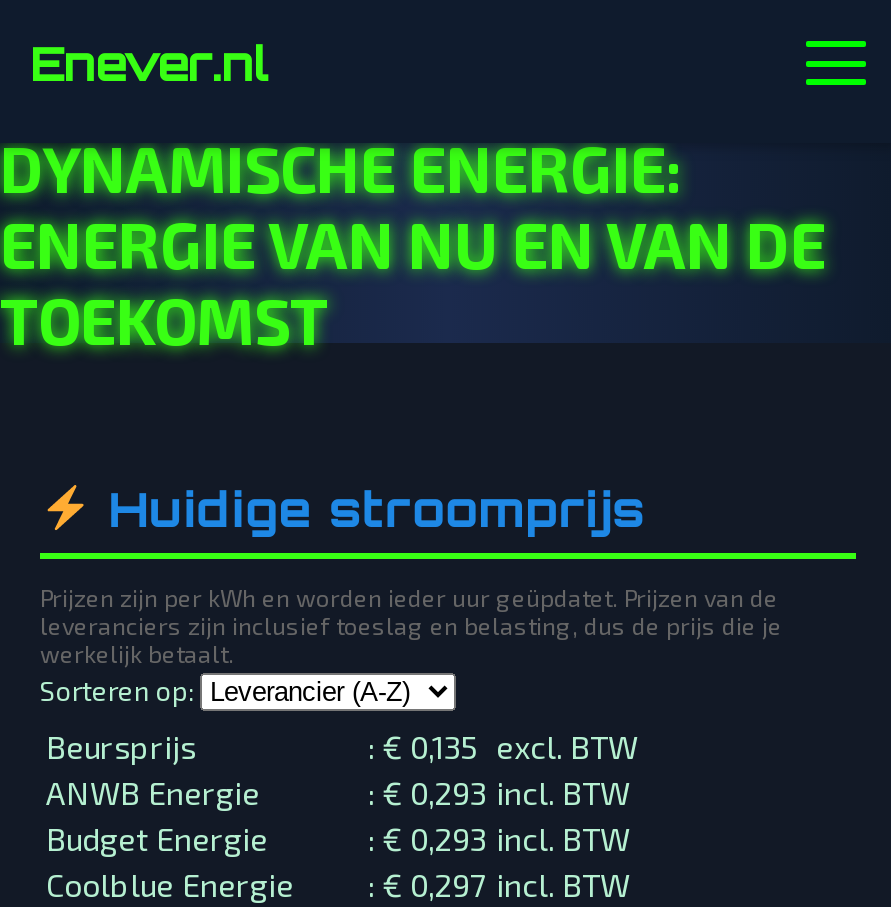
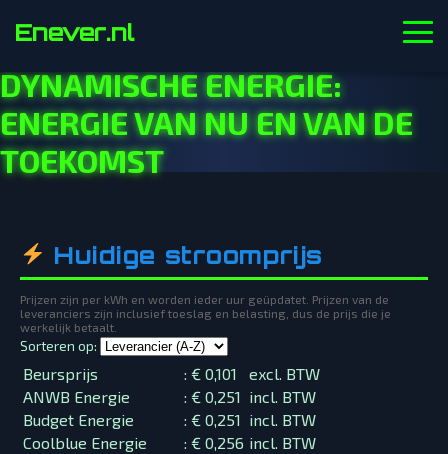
- : € 0,135 excl. BTW
+ : € 0,101
+ excl. BTW

- : € 0,293 incl. BTW
+ : € 0,251 incl. BTW

- : € 0,293 incl. BTW
+ : € 0,251 incl. BTW

- Coolblue Energie : € 0,297 incl. BTW
+ Coolblue Energie : € 0,256 incl. BTW
